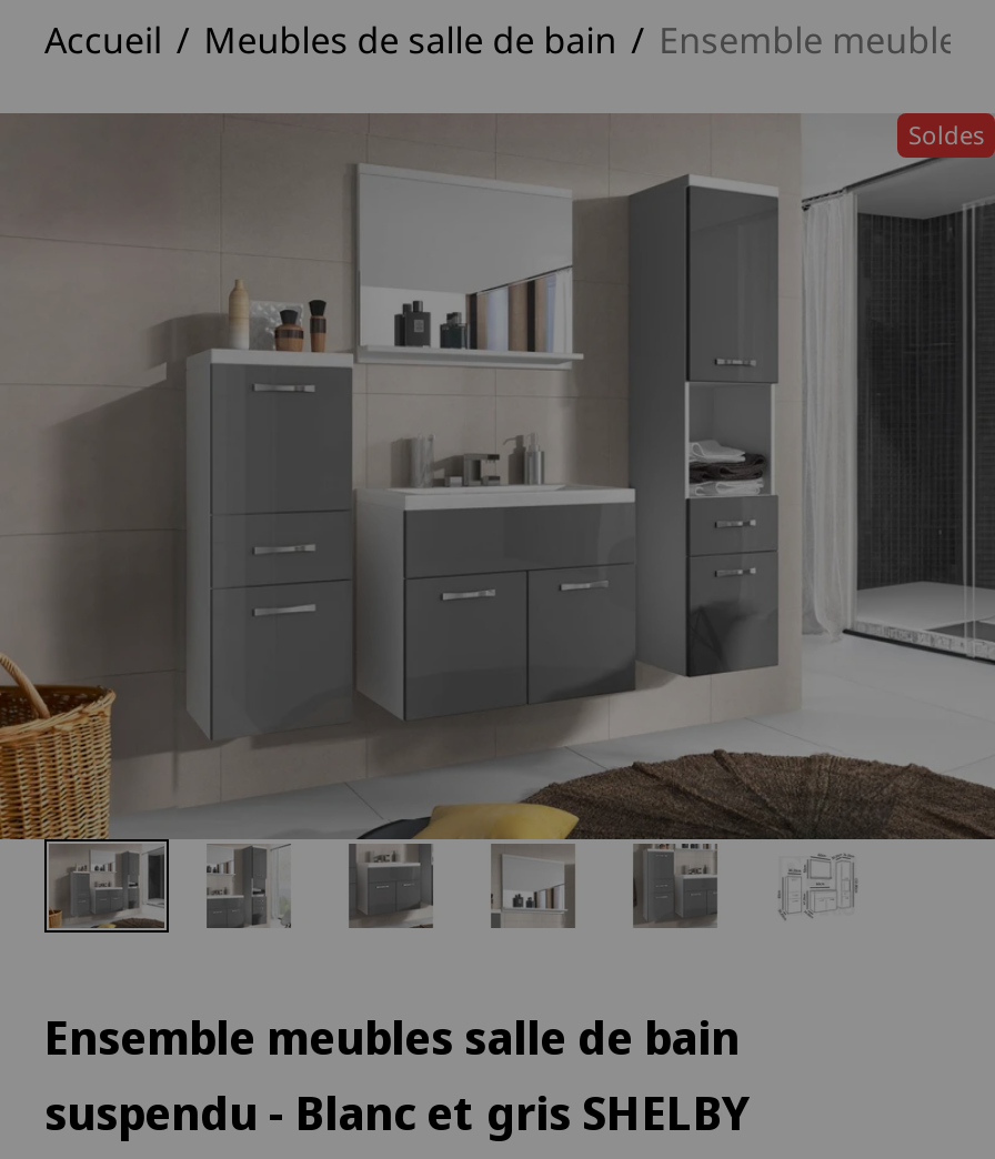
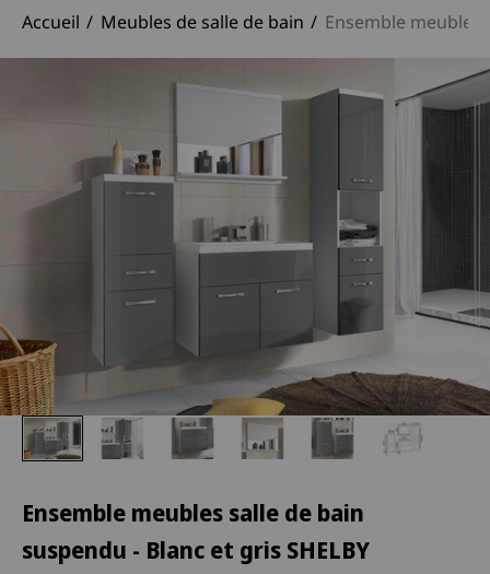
- Soldes
